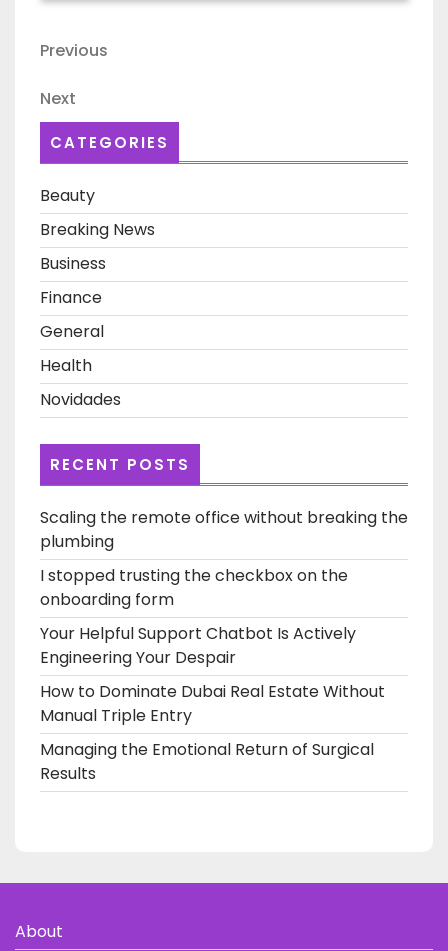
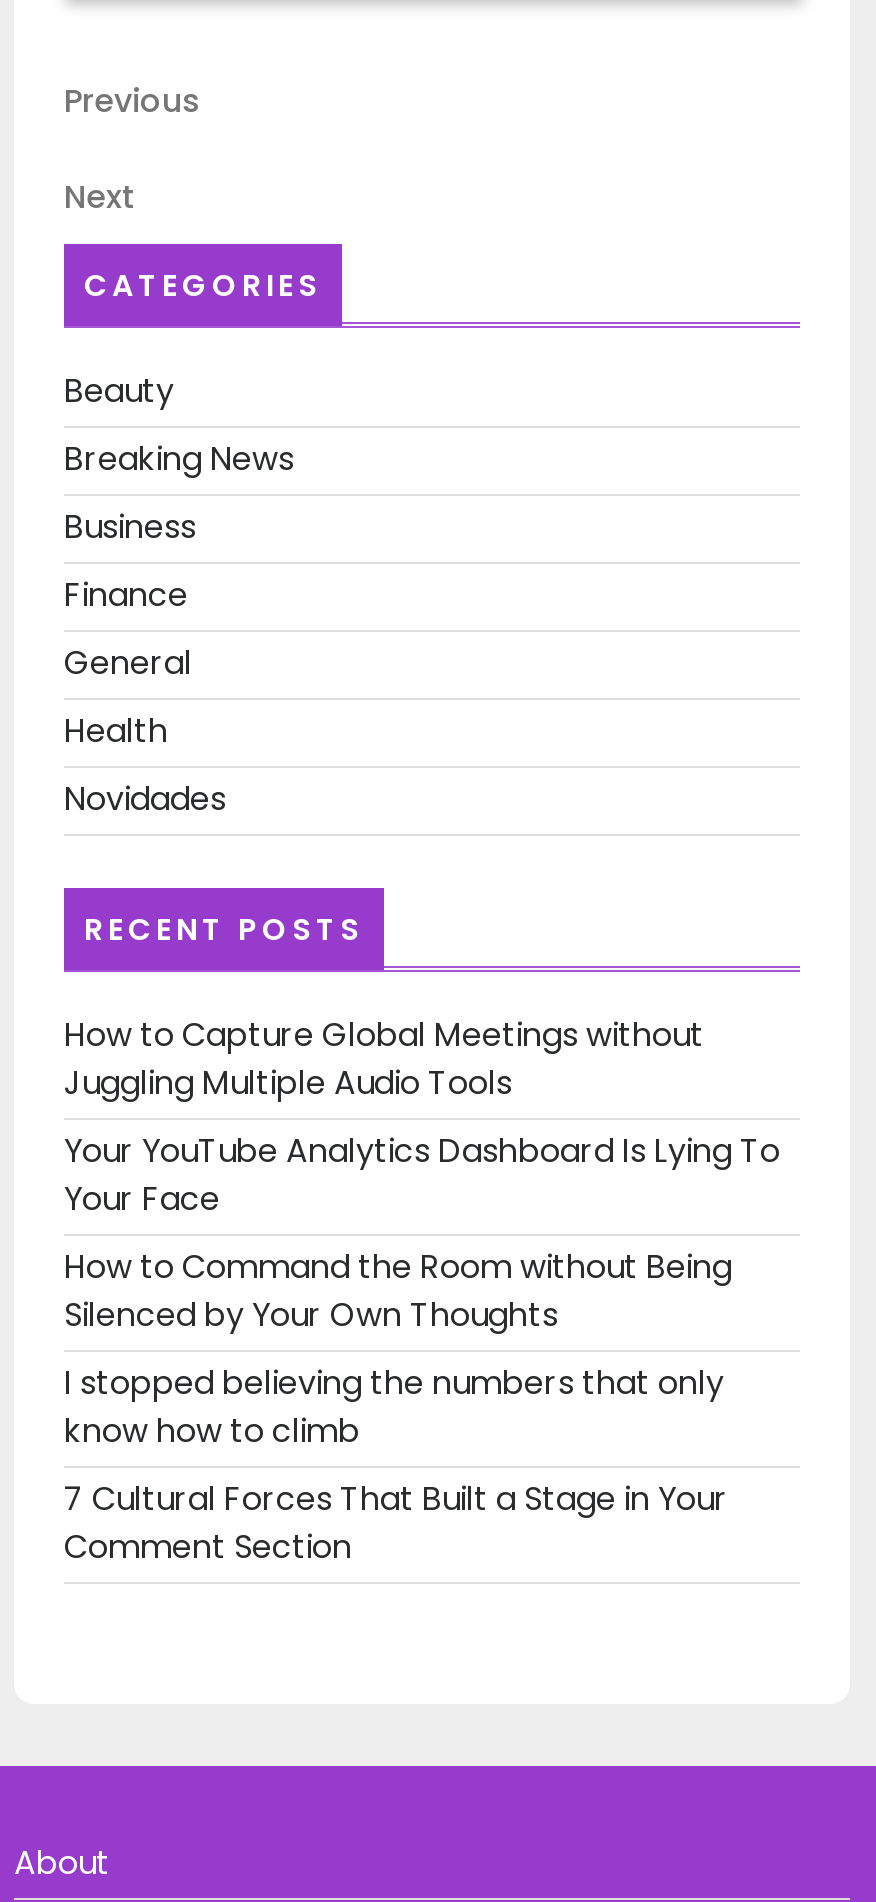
- Scaling the remote office without breaking the
- plumbing
+ How to Capture Global Meetings without
+ Juggling Multiple Audio Tools

- I stopped trusting the checkbox on the
- onboarding form
+ Your YouTube Analytics Dashboard Is Lying To
+ Your Face

- Your Helpful Support Chatbot Is Actively
- Engineering Your Despair
+ How to Command the Room without Being
+ Silenced by Your Own Thoughts

- How to Dominate Dubai Real Estate Without
- Manual Triple Entry
+ I stopped believing the numbers that only
+ know how to climb

- Managing the Emotional Return of Surgical
- Results
+ 7 Cultural Forces That Built a Stage in Your
+ Comment Section
